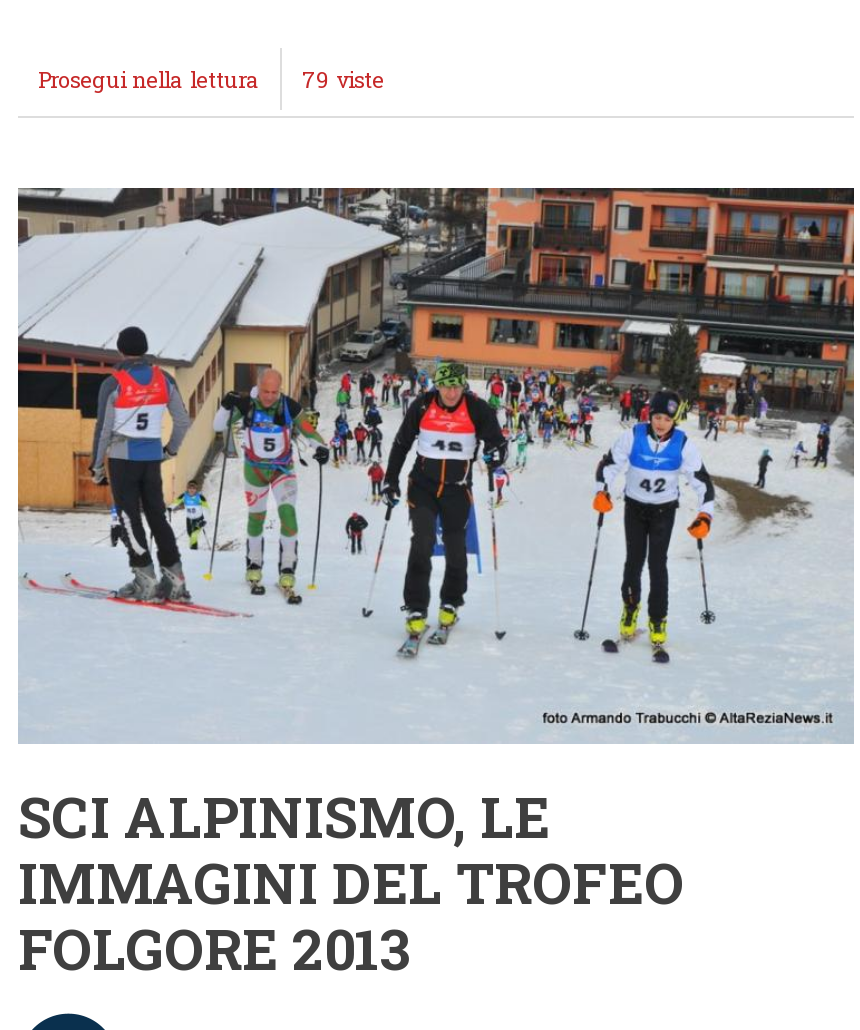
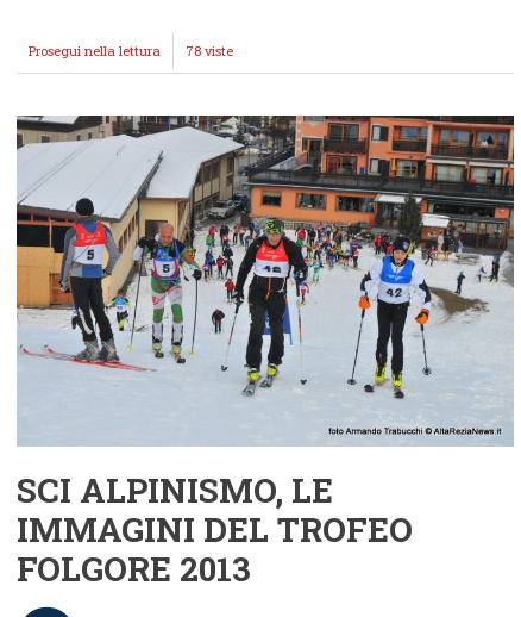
- 79 viste
+ 78 viste
